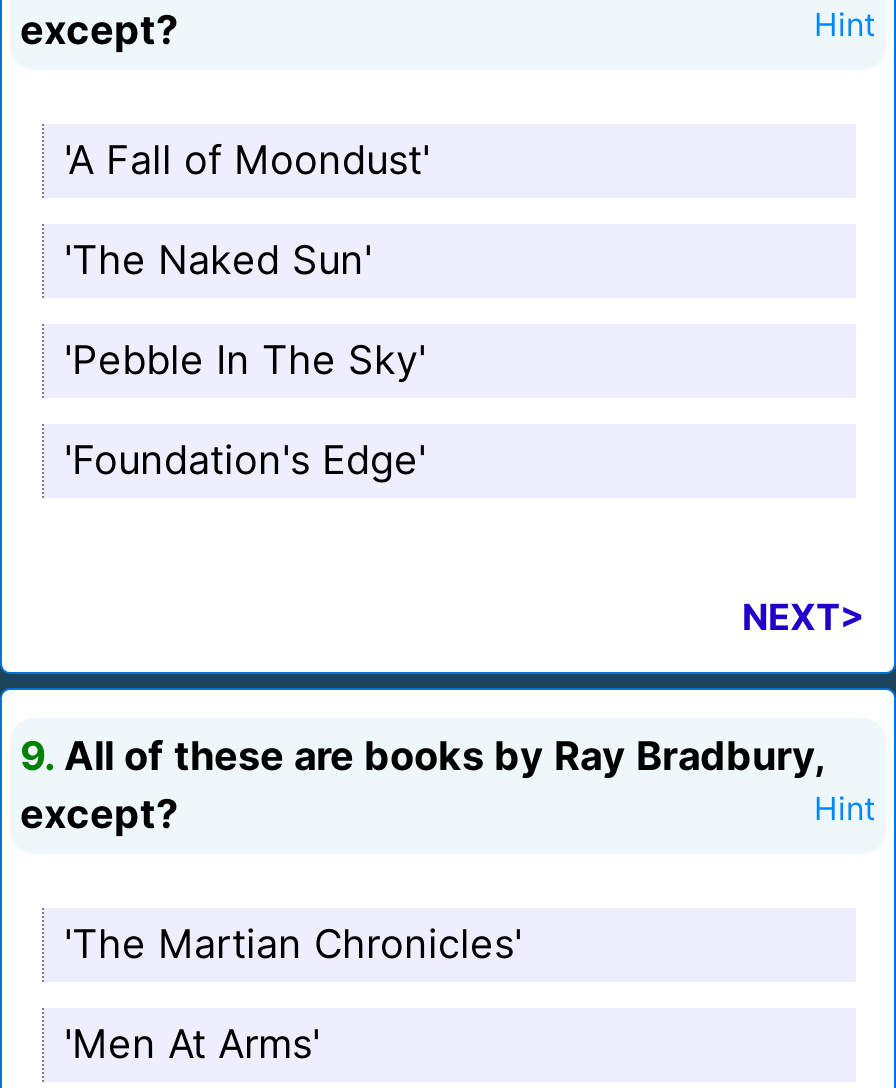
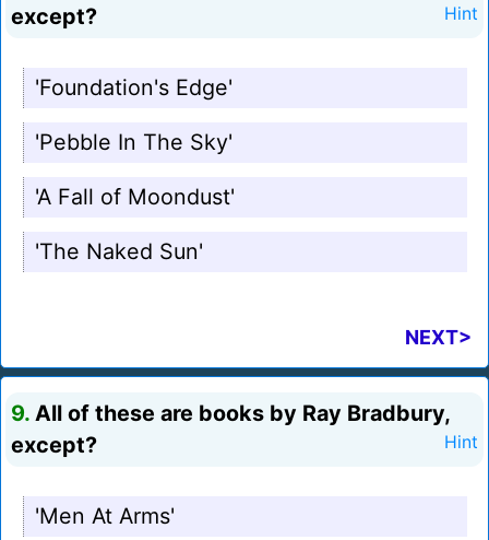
moved down: 'A Fall of Moondust' | 'The Naked Sun'

moved up: 'Foundation's Edge' | 'Pebble In The Sky'

- 'The Martian Chronicles'
